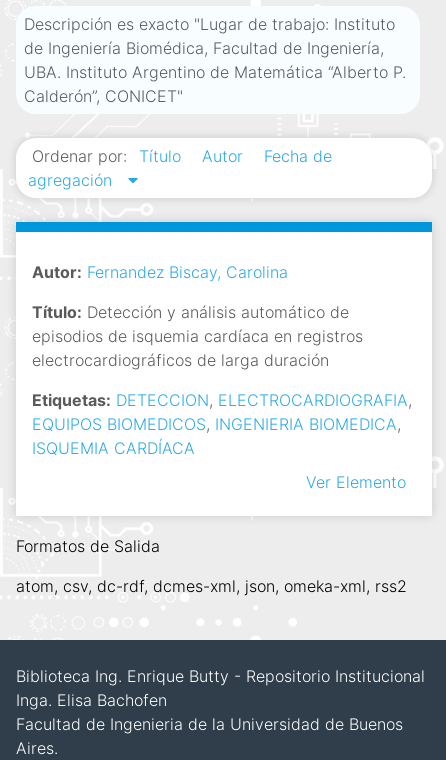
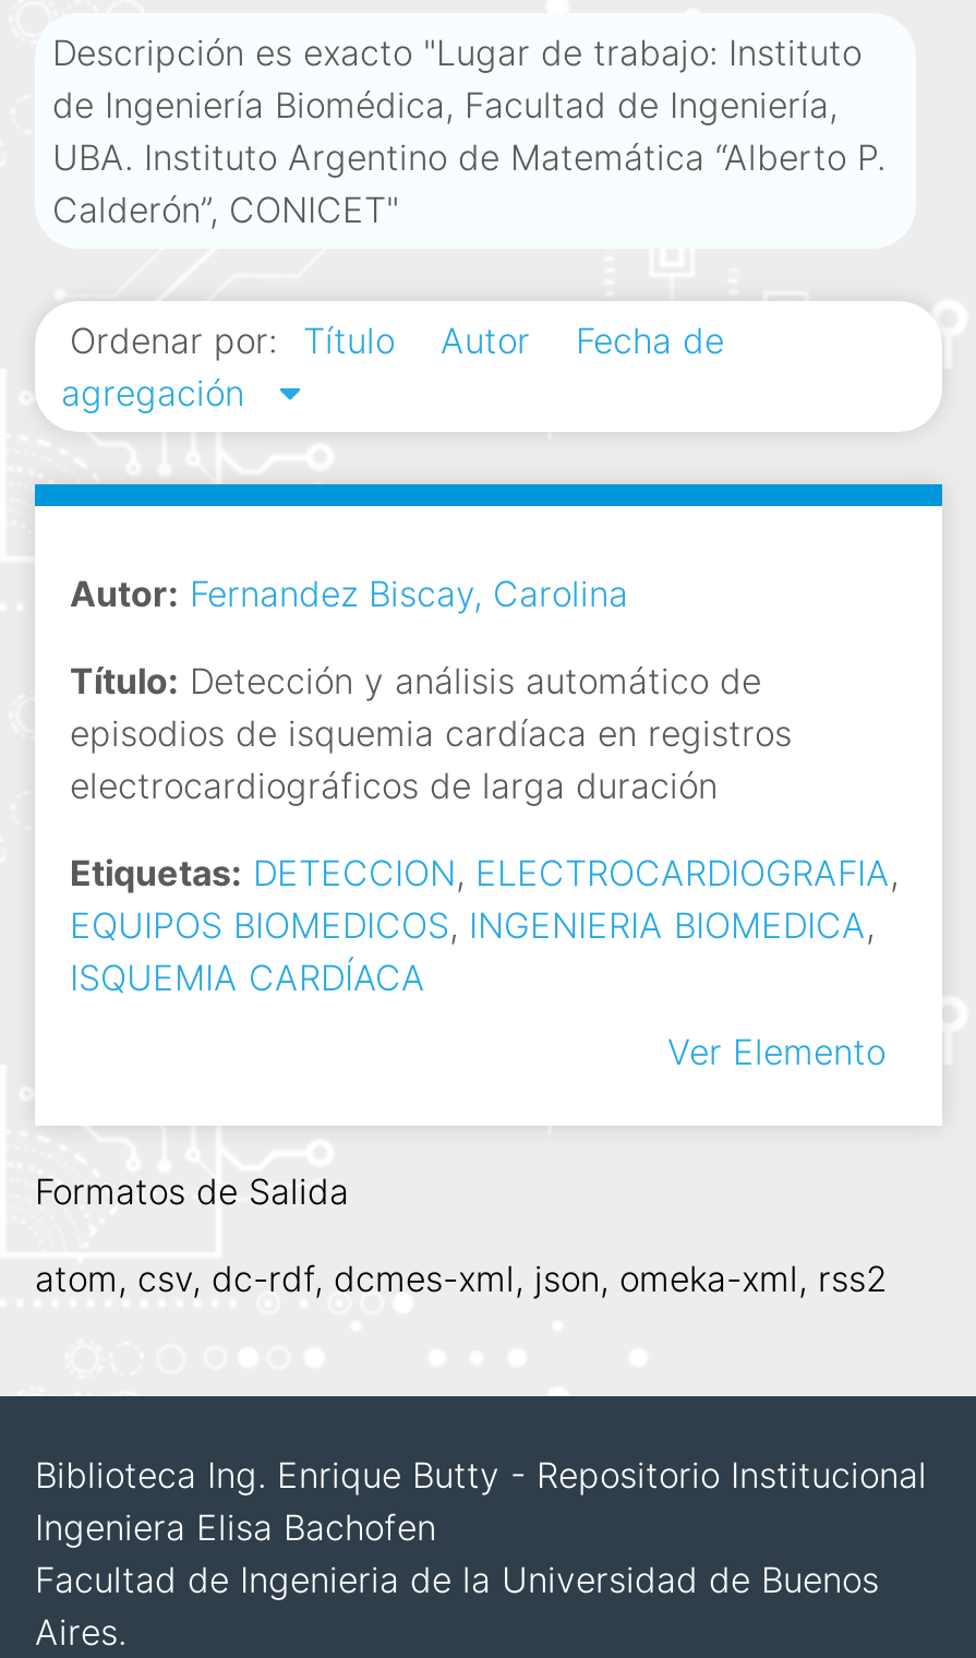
- Inga. Elisa Bachofen
+ Ingeniera Elisa Bachofen
